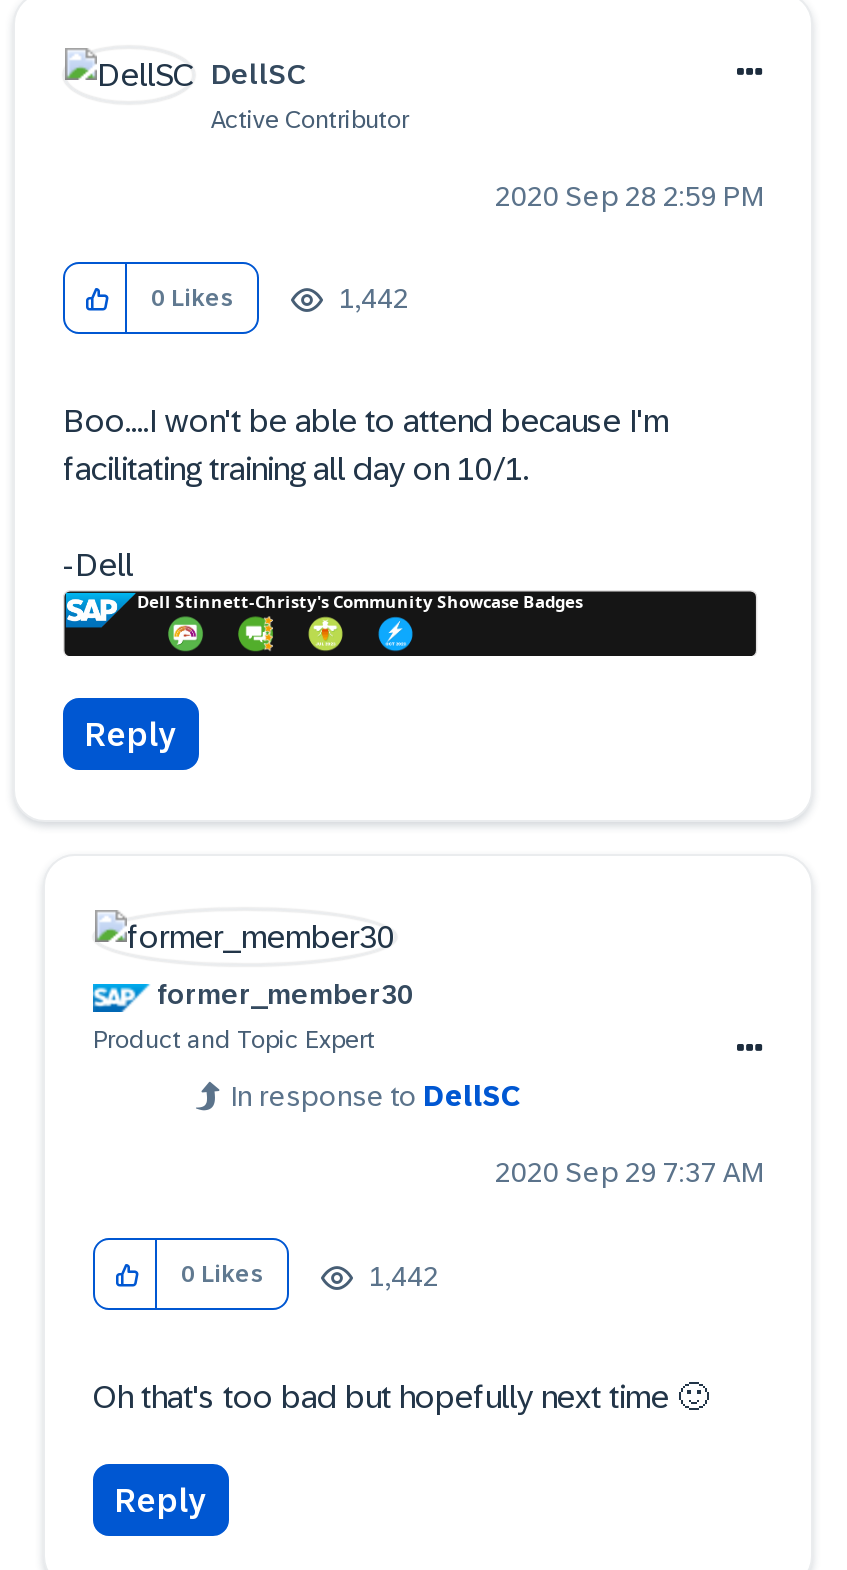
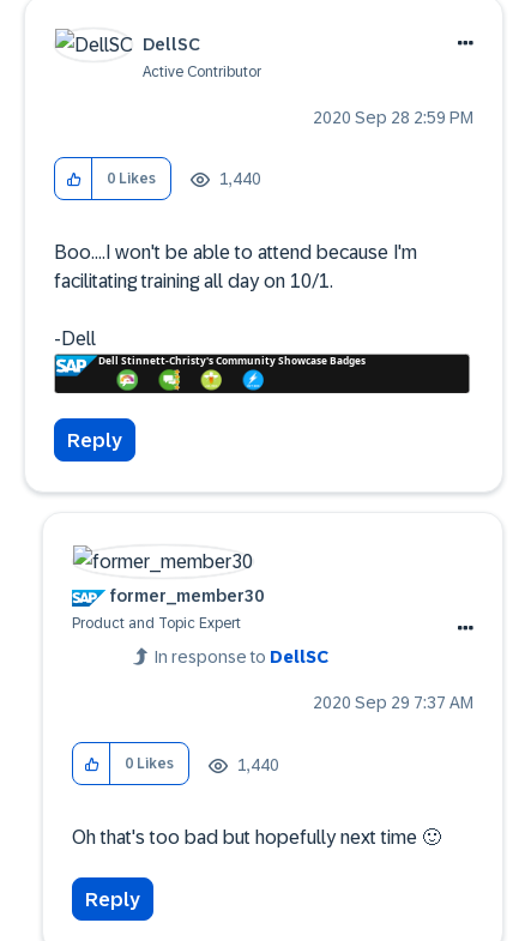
- 1,442
+ 1,440

- 1,442
+ 1,440
